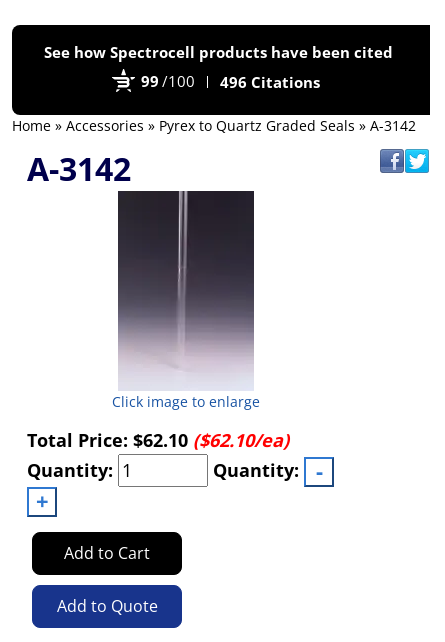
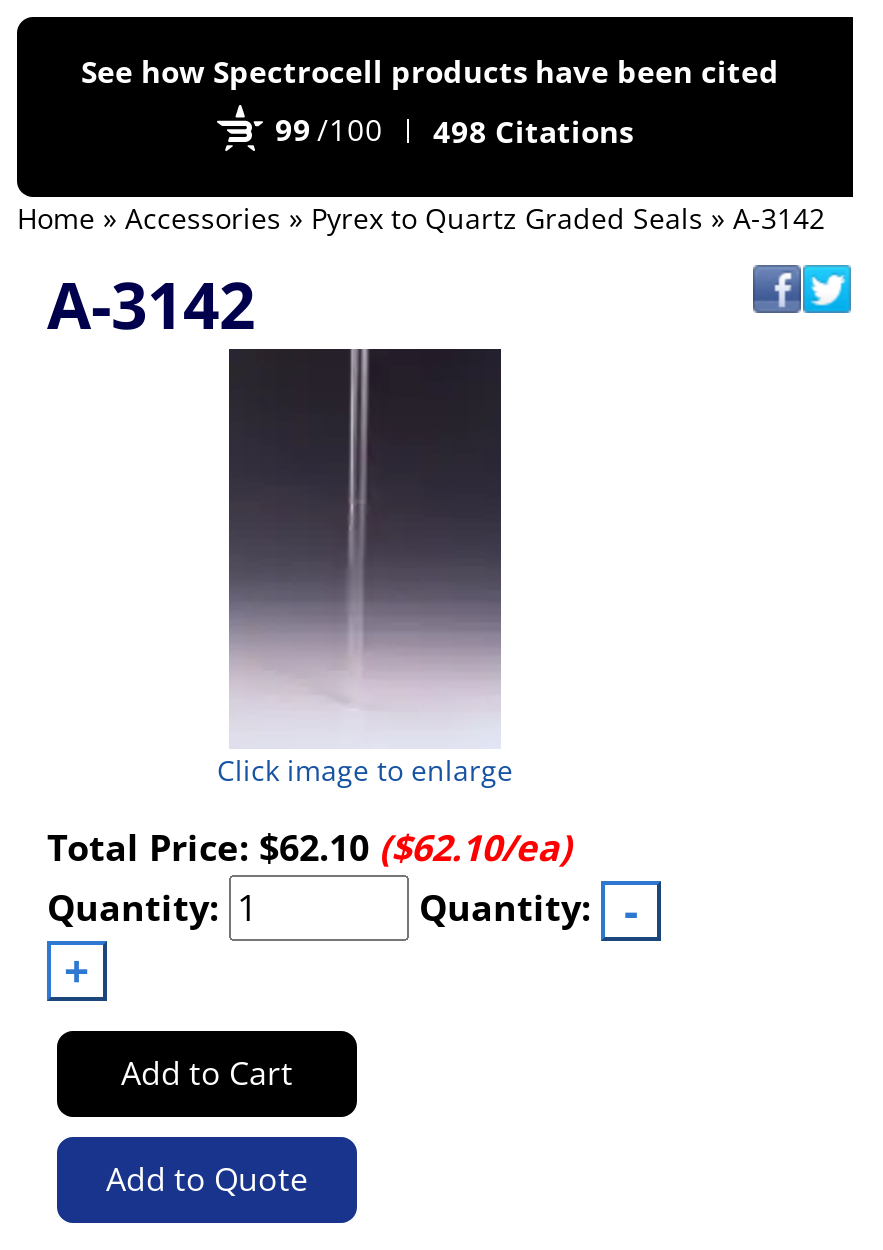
- 99 /100 496 Citations
+ 99 /100 498 Citations
